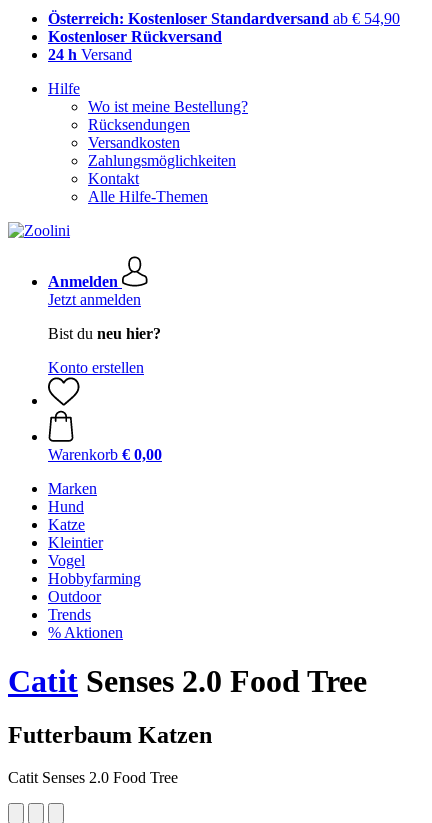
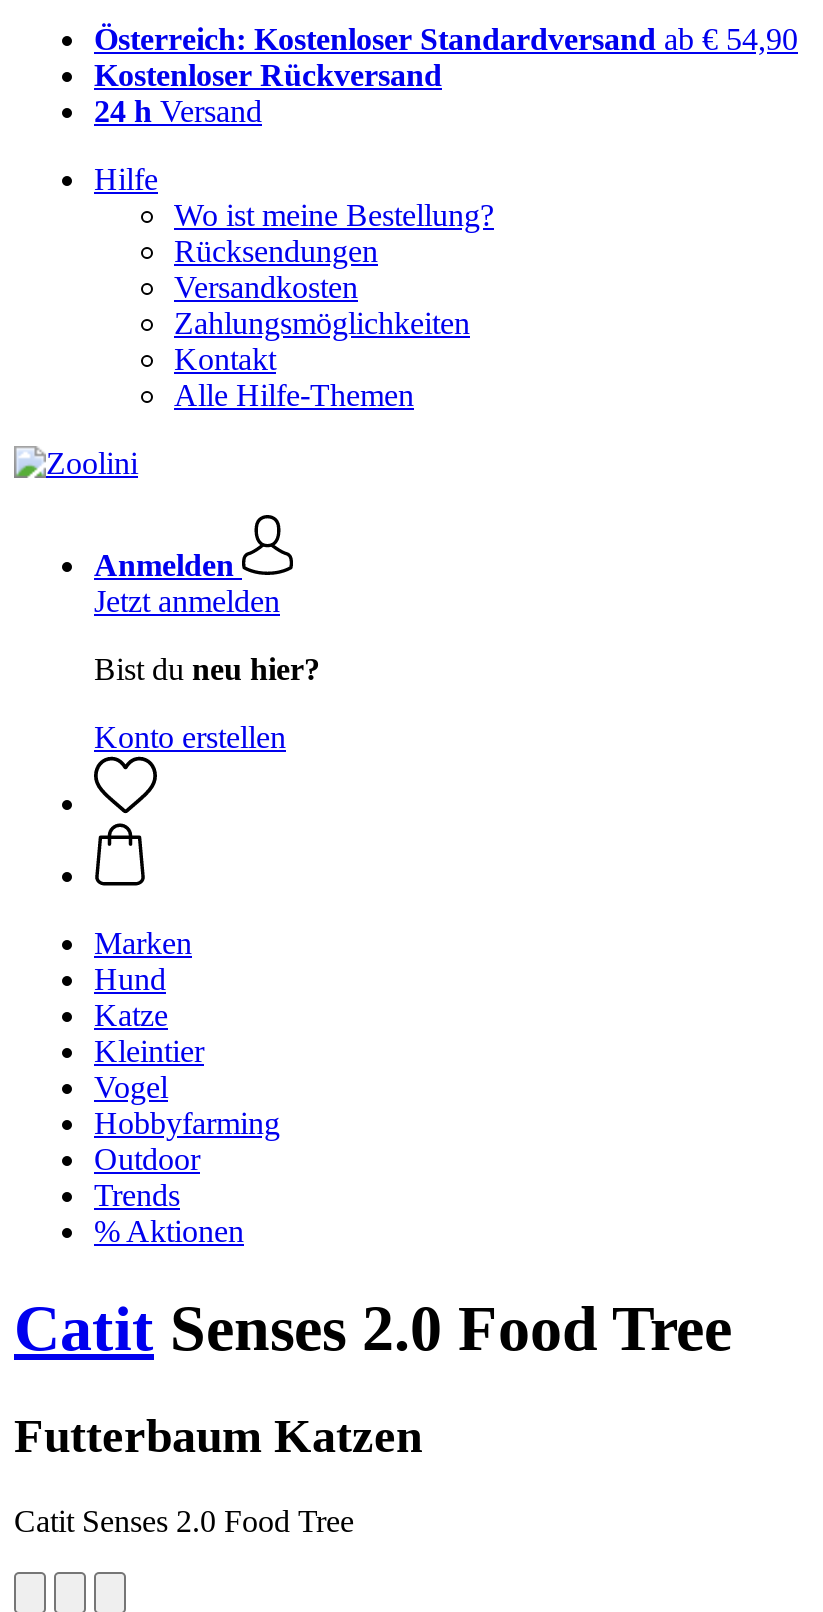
- Warenkorb € 0,00
